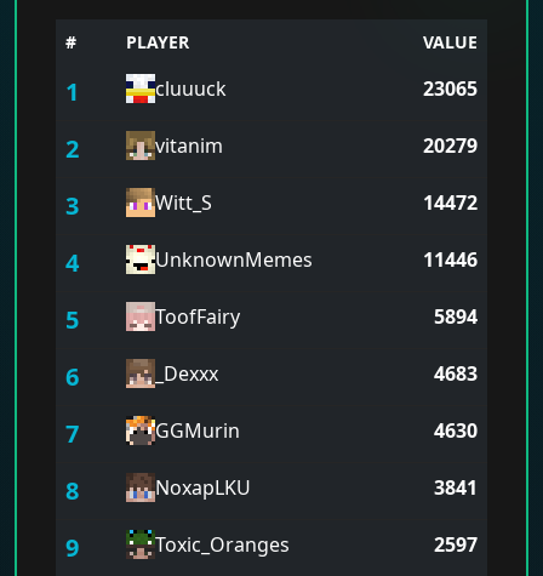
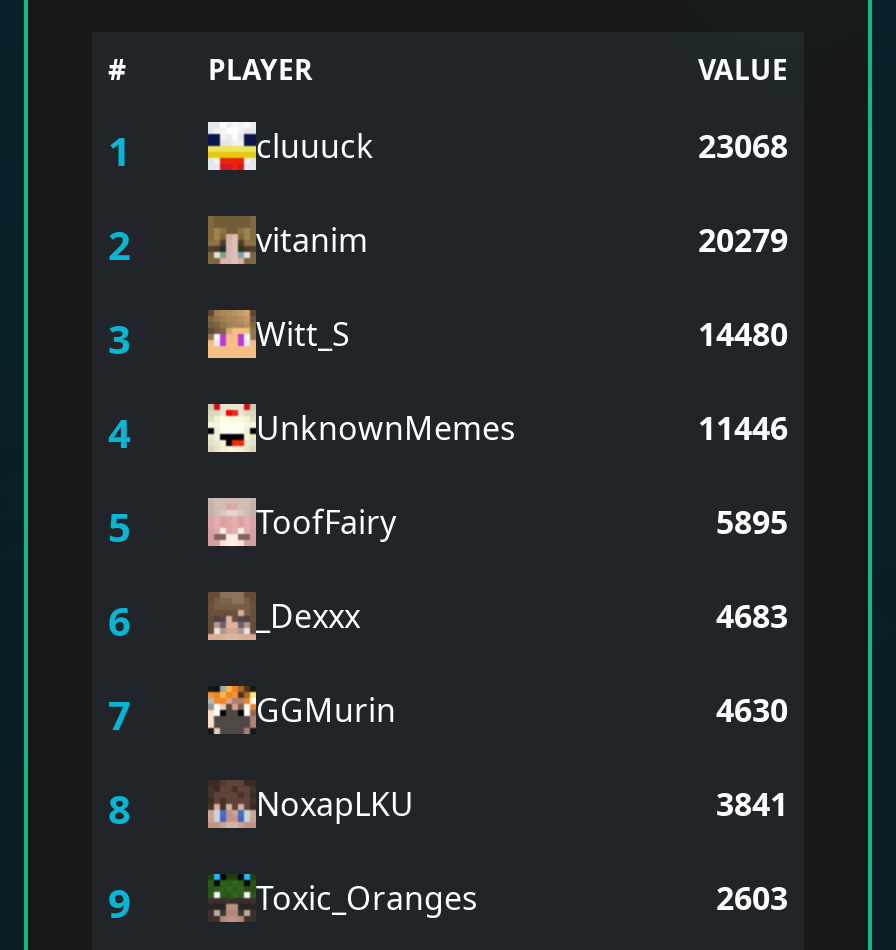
- 23065
+ 23068

- 14472
+ 14480

- 5894
+ 5895

- 2597
+ 2603
